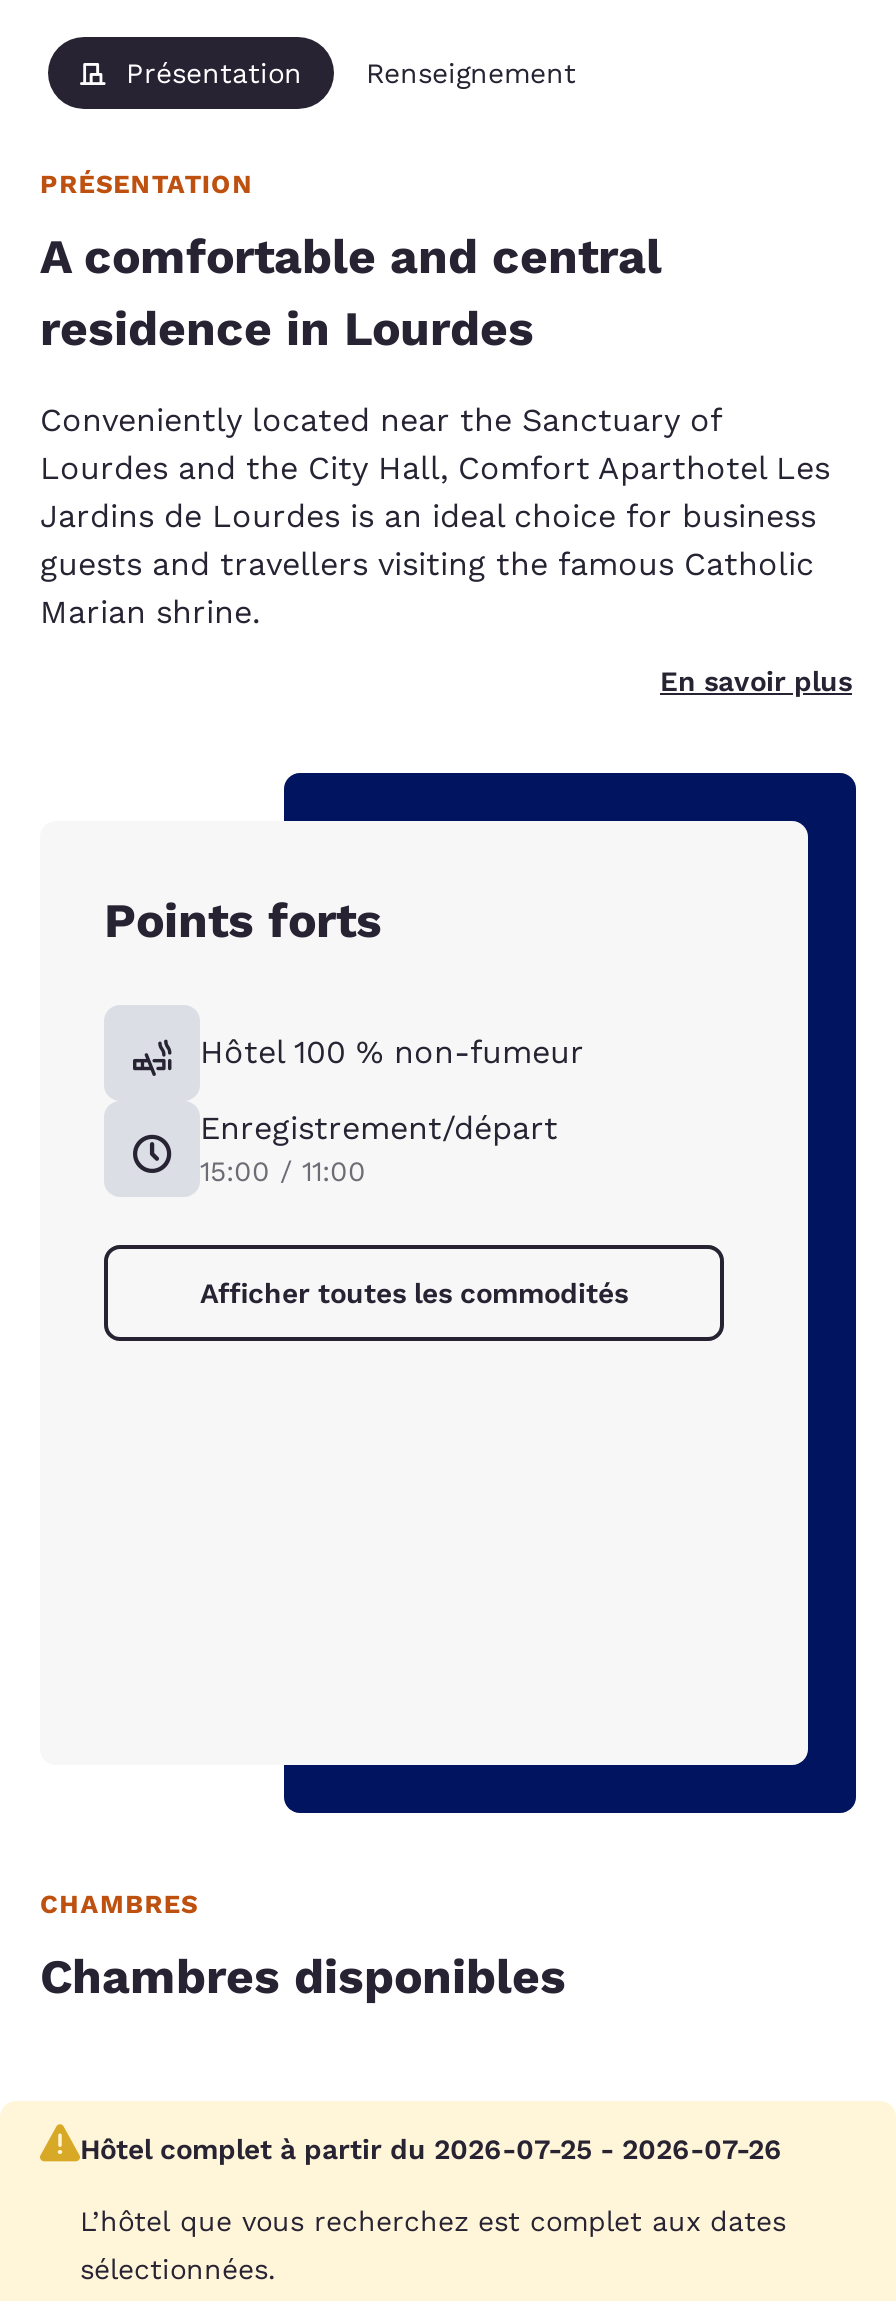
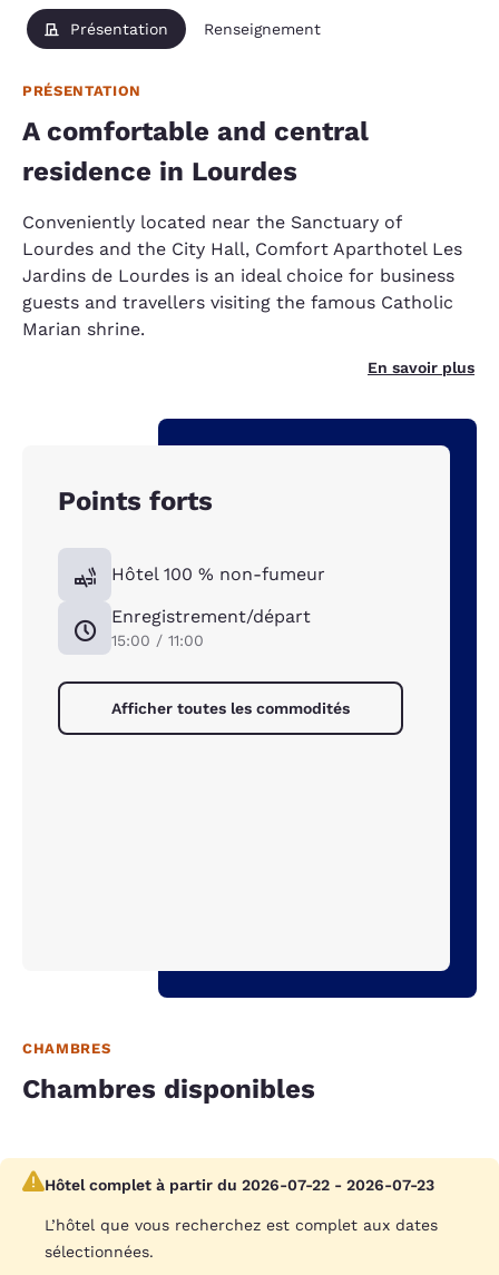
- Hôtel complet à partir du 2026-07-25 - 2026-07-26
+ Hôtel complet à partir du 2026-07-22 - 2026-07-23
